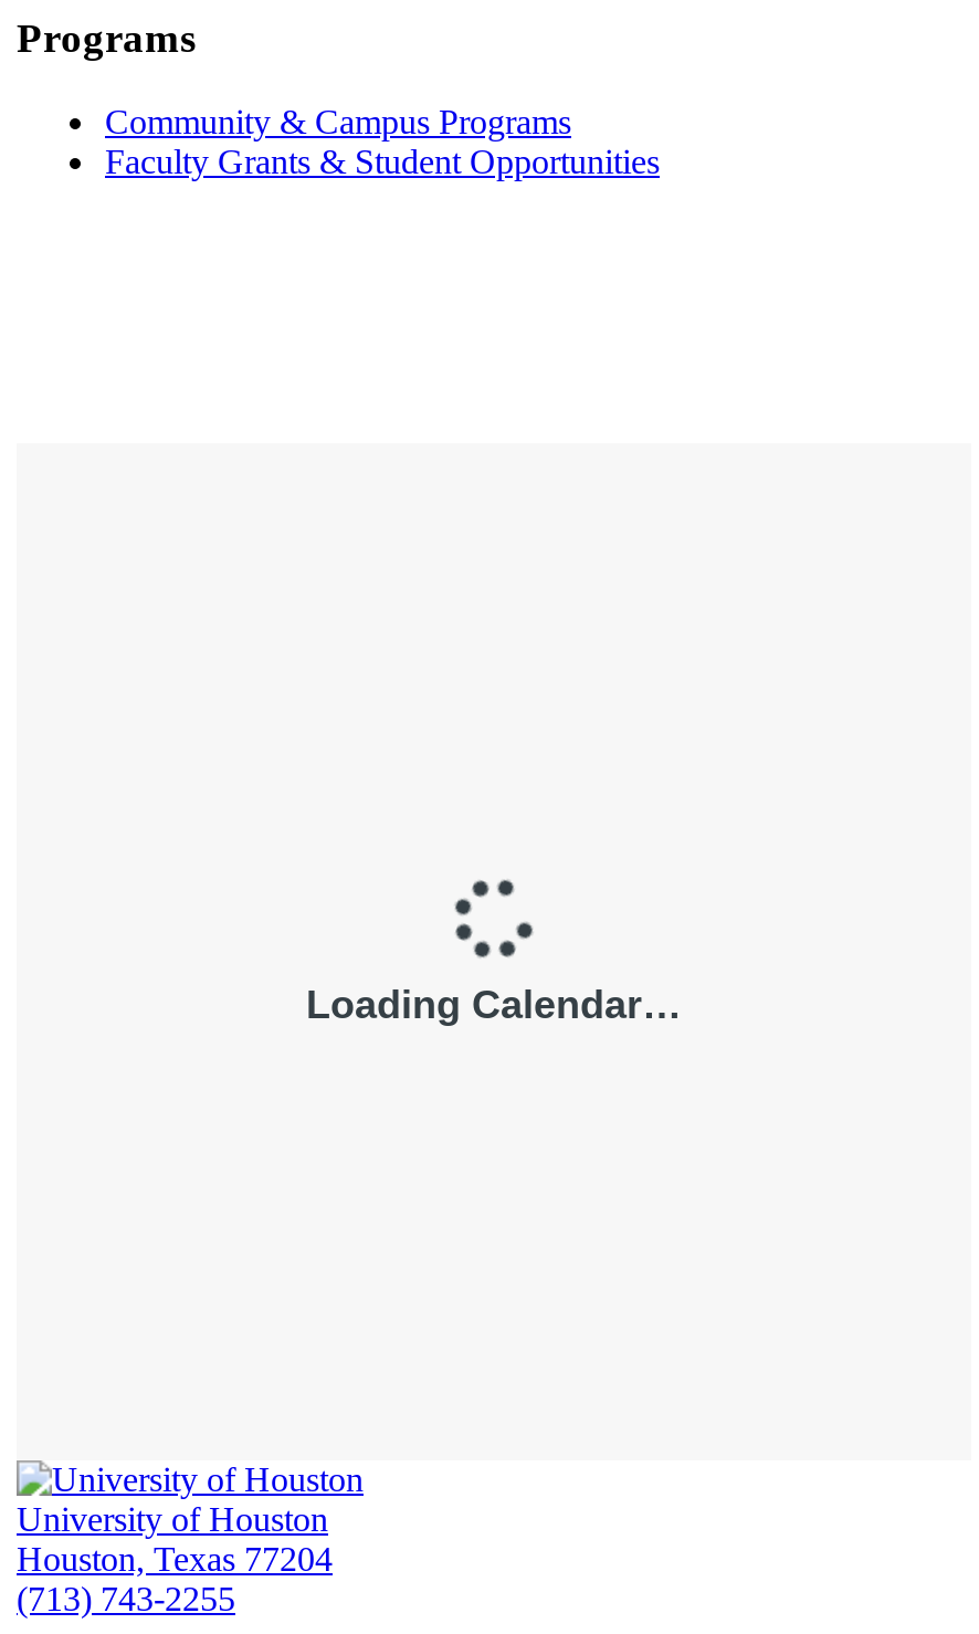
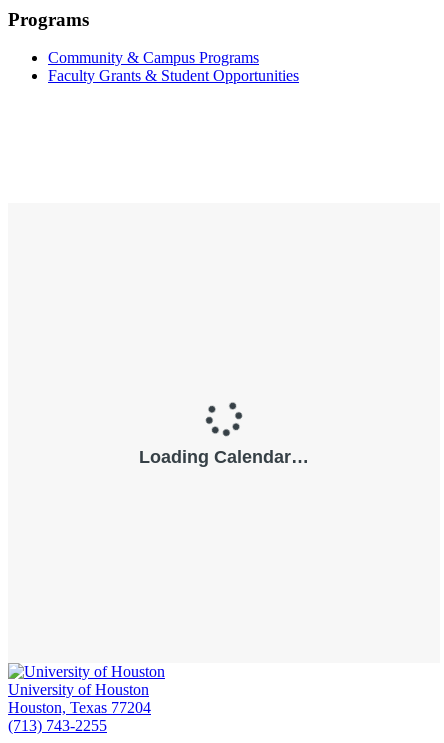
- [image]
+ [image]
